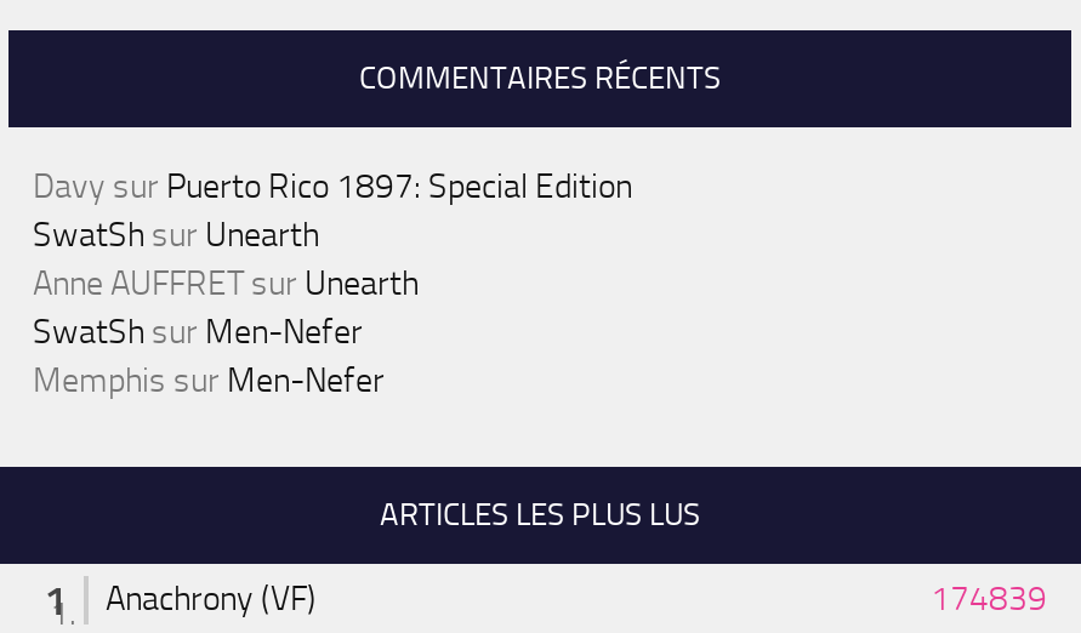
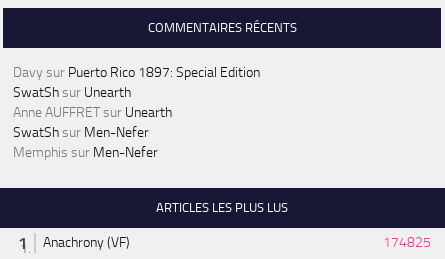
- 174839
+ 174825
